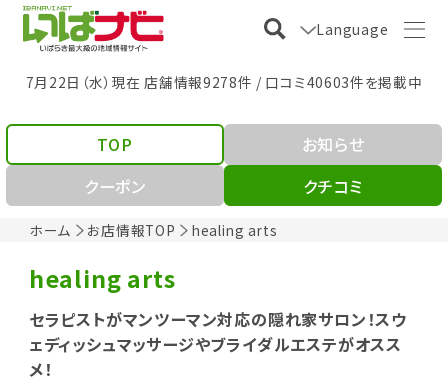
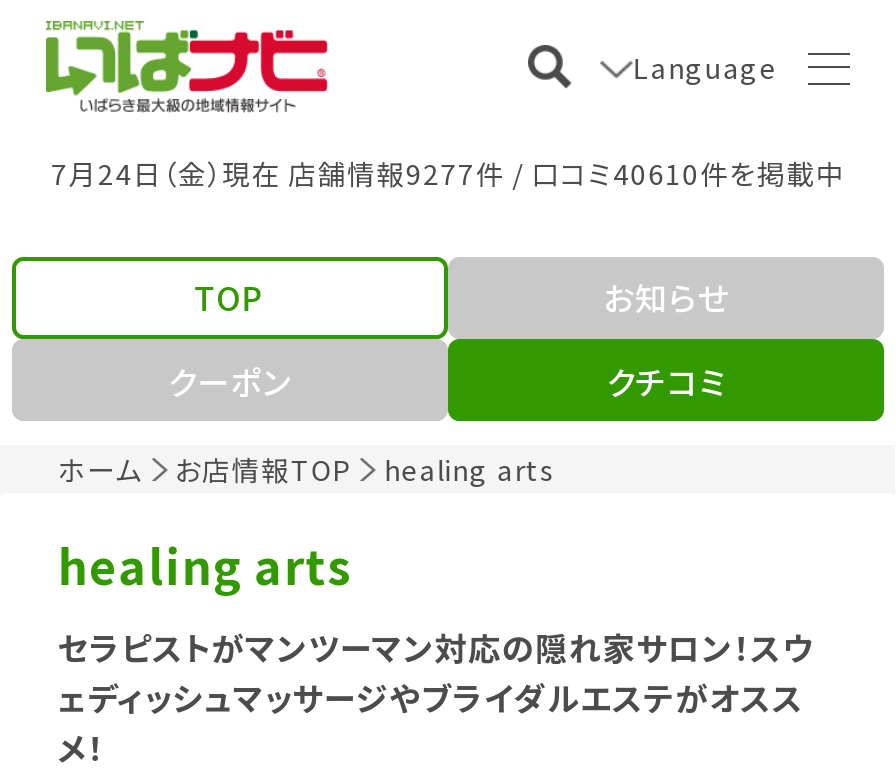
- 7月22日（水）現在 店舗情報9278件 / 口コミ40603件を掲載中
+ 7月24日（金）現在 店舗情報9277件 / 口コミ40610件を掲載中
